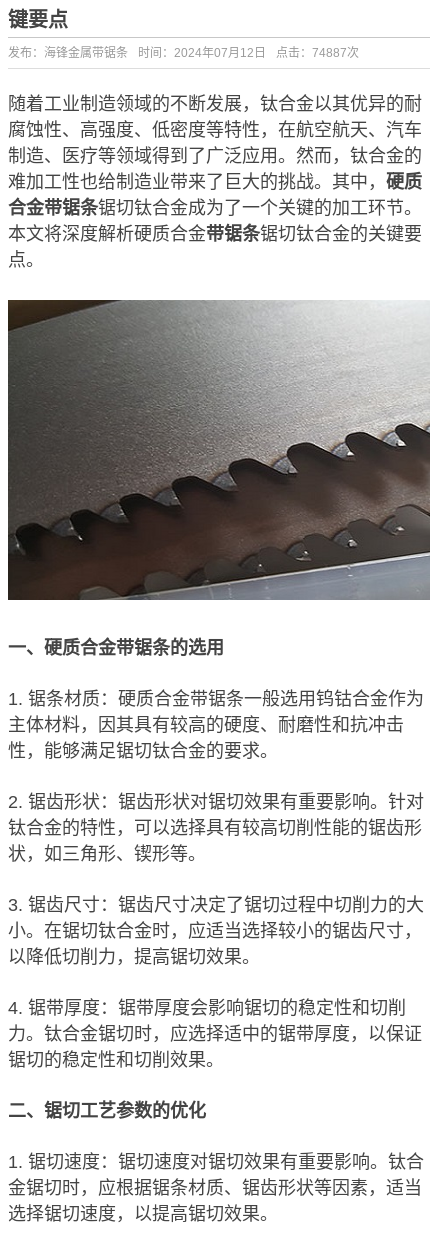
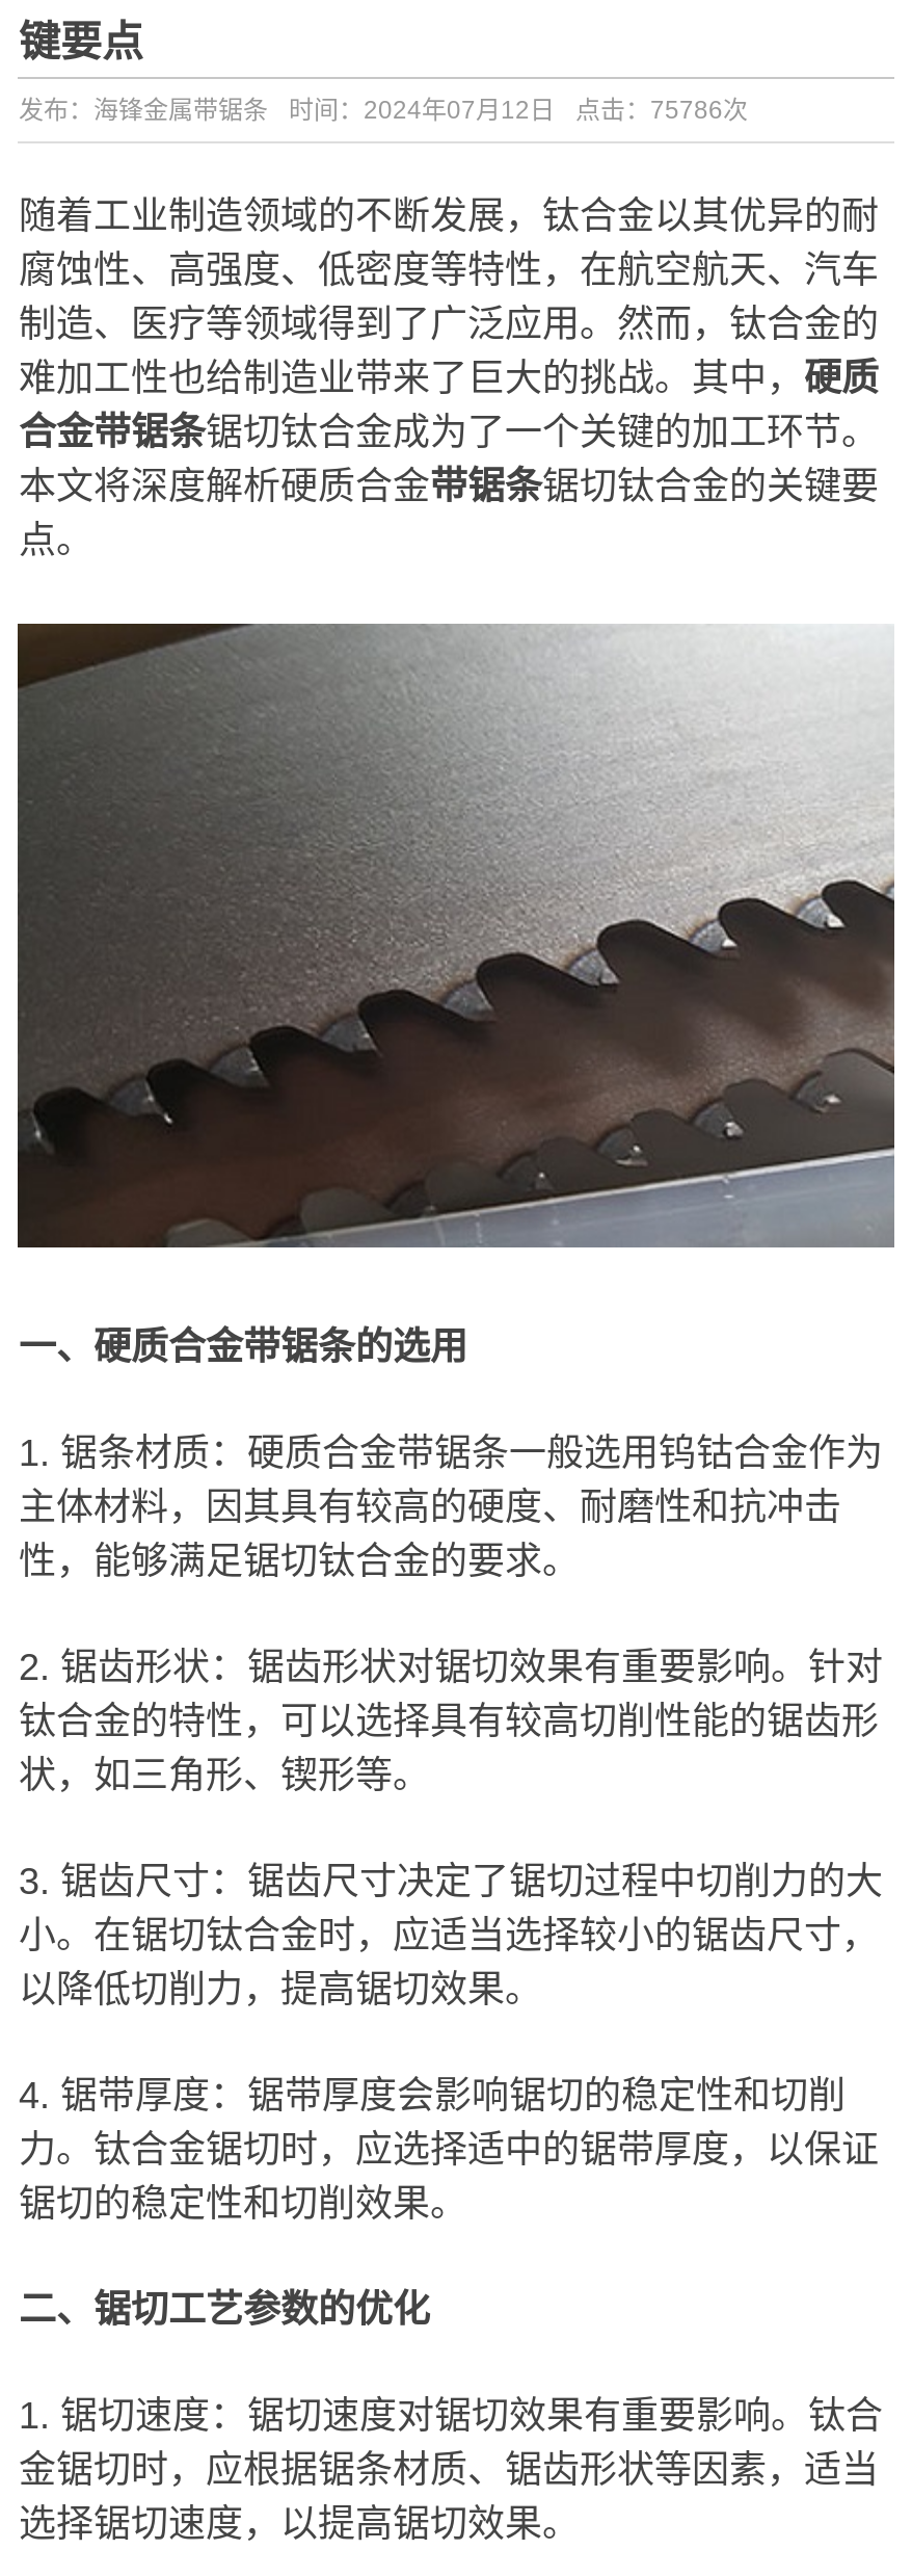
- 发布：海锋金属带锯条 时间：2024年07月12日 点击：74887次
+ 发布：海锋金属带锯条 时间：2024年07月12日 点击：75786次
